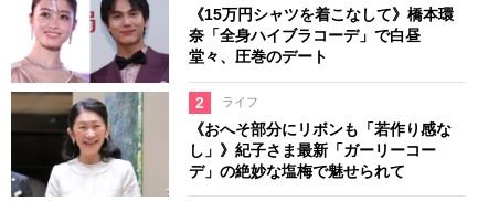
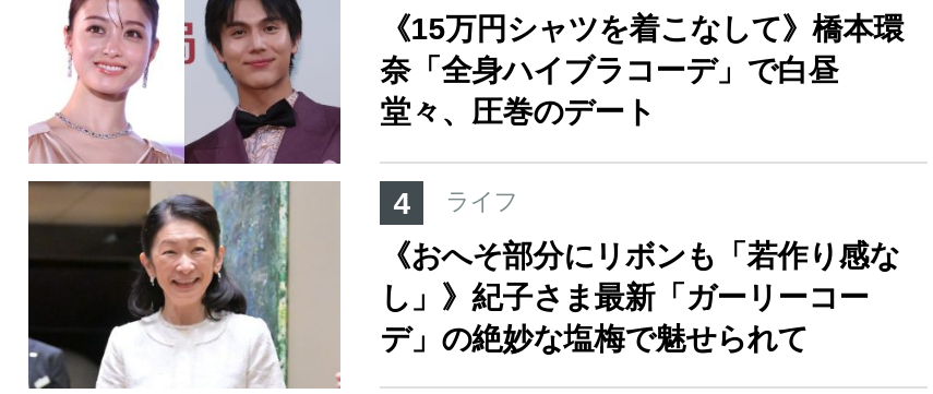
- 2 ライフ
+ 4 ライフ
